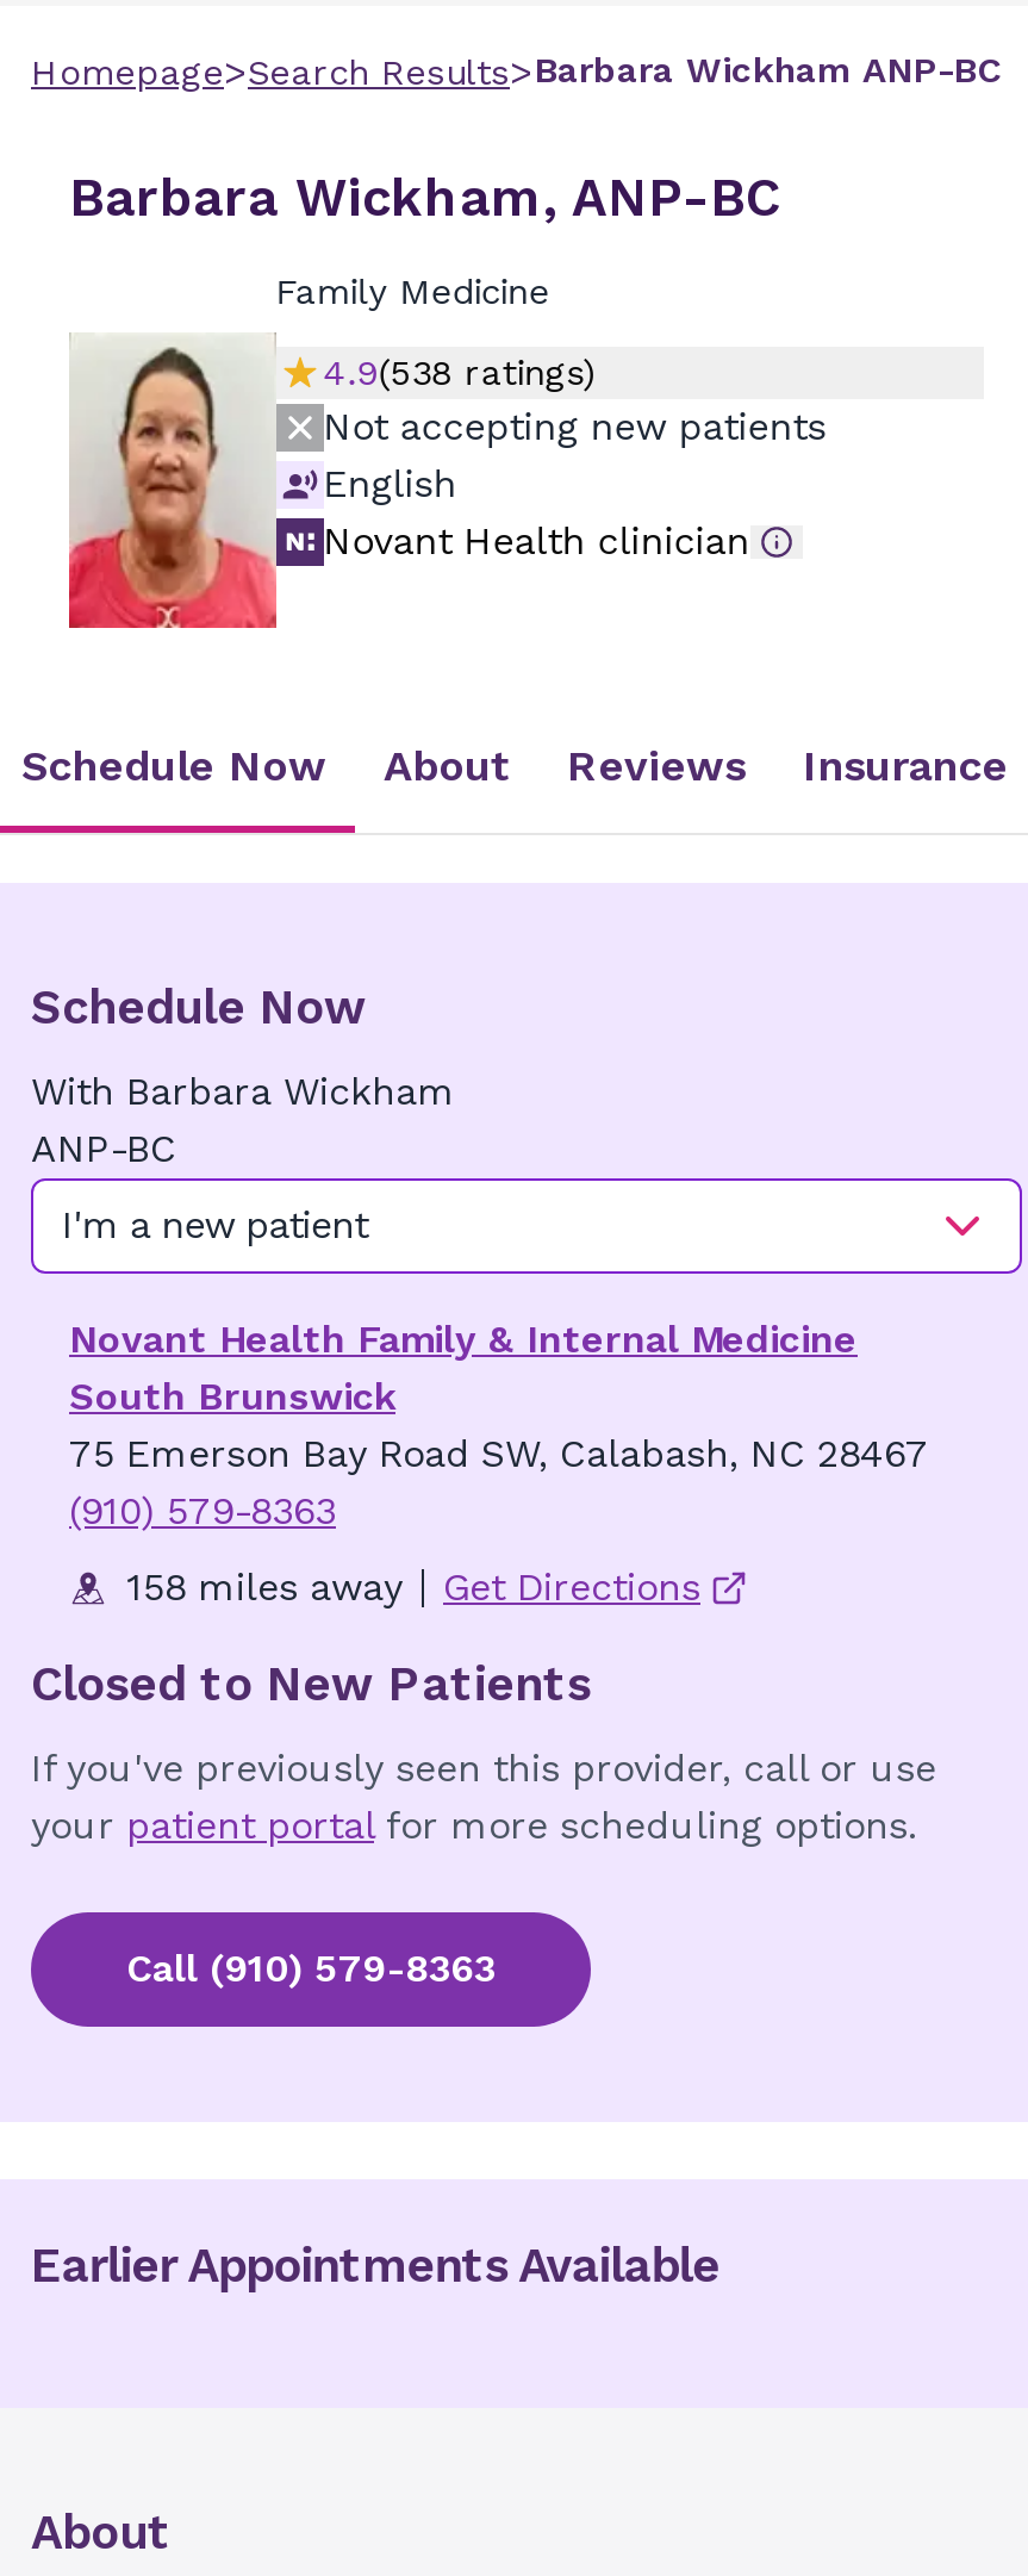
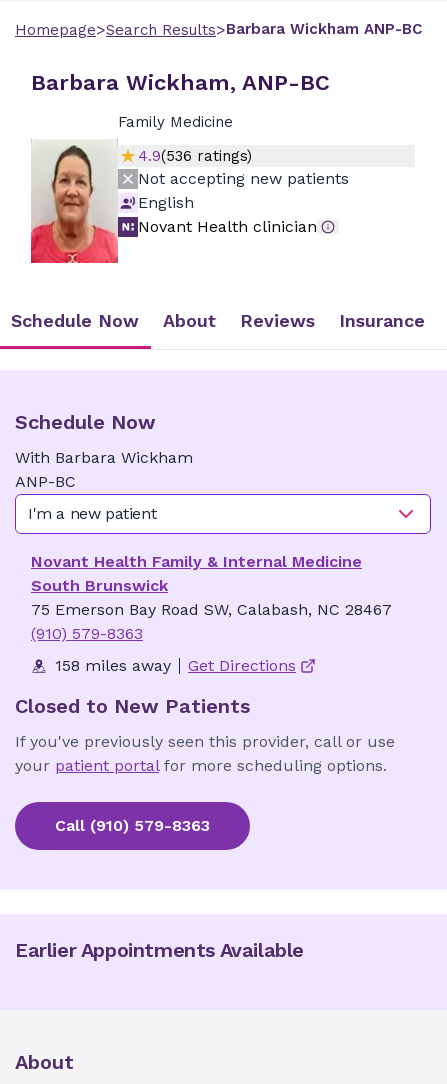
- 4.9(538 ratings)
+ 4.9(536 ratings)
